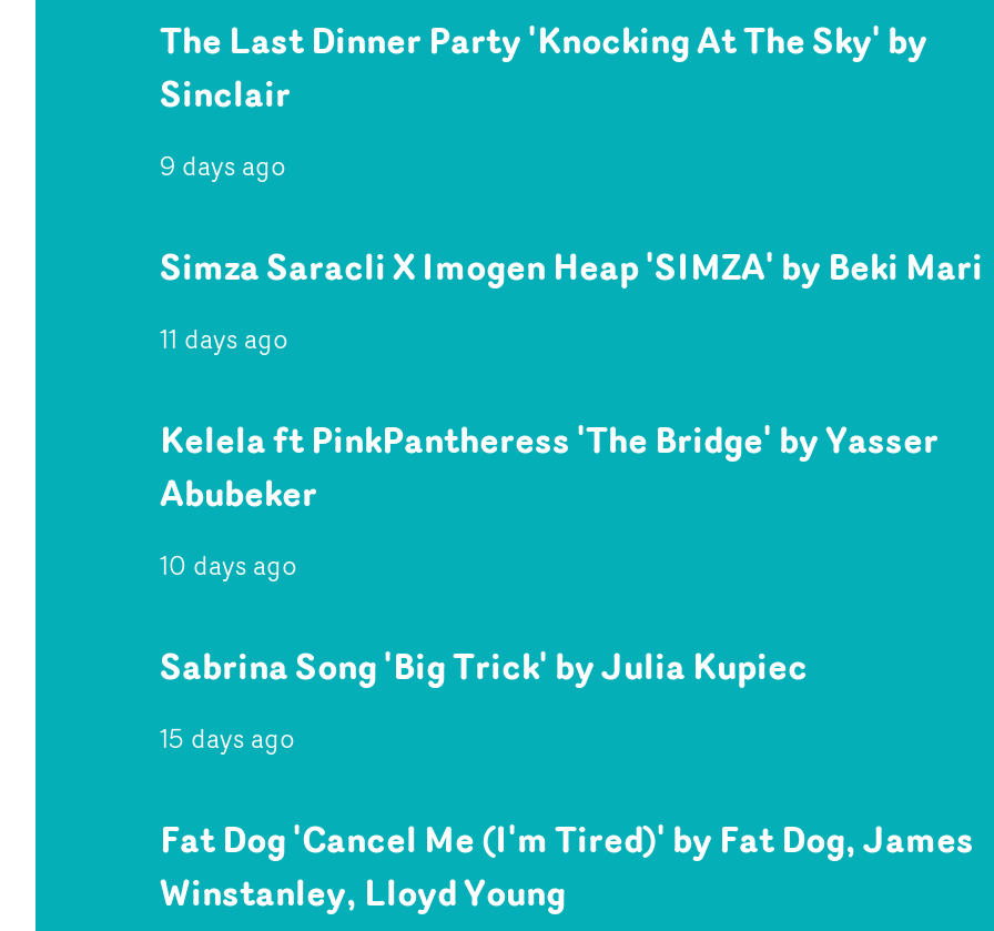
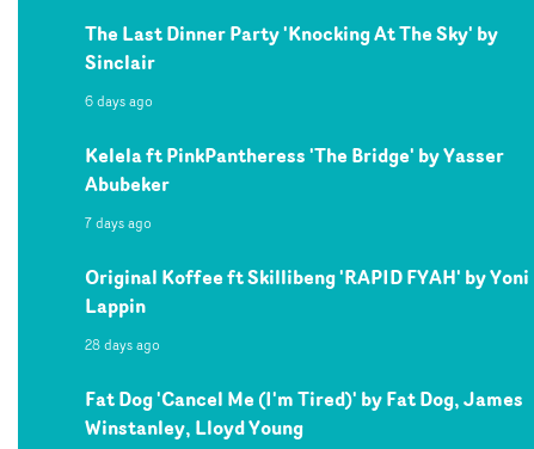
- 9 days ago
- Simza Saracli X Imogen Heap 'SIMZA' by Beki Mari
- 11 days ago
+ 6 days ago

moved up: Kelela ft PinkPantheress 'The Bridge' by Yasser | Abubeker

- 10 days ago
+ 7 days ago

- Sabrina Song 'Big Trick' by Julia Kupiec
+ Original Koffee ft Skillibeng 'RAPID FYAH' by Yoni
+ Lappin

- 15 days ago
+ 28 days ago
